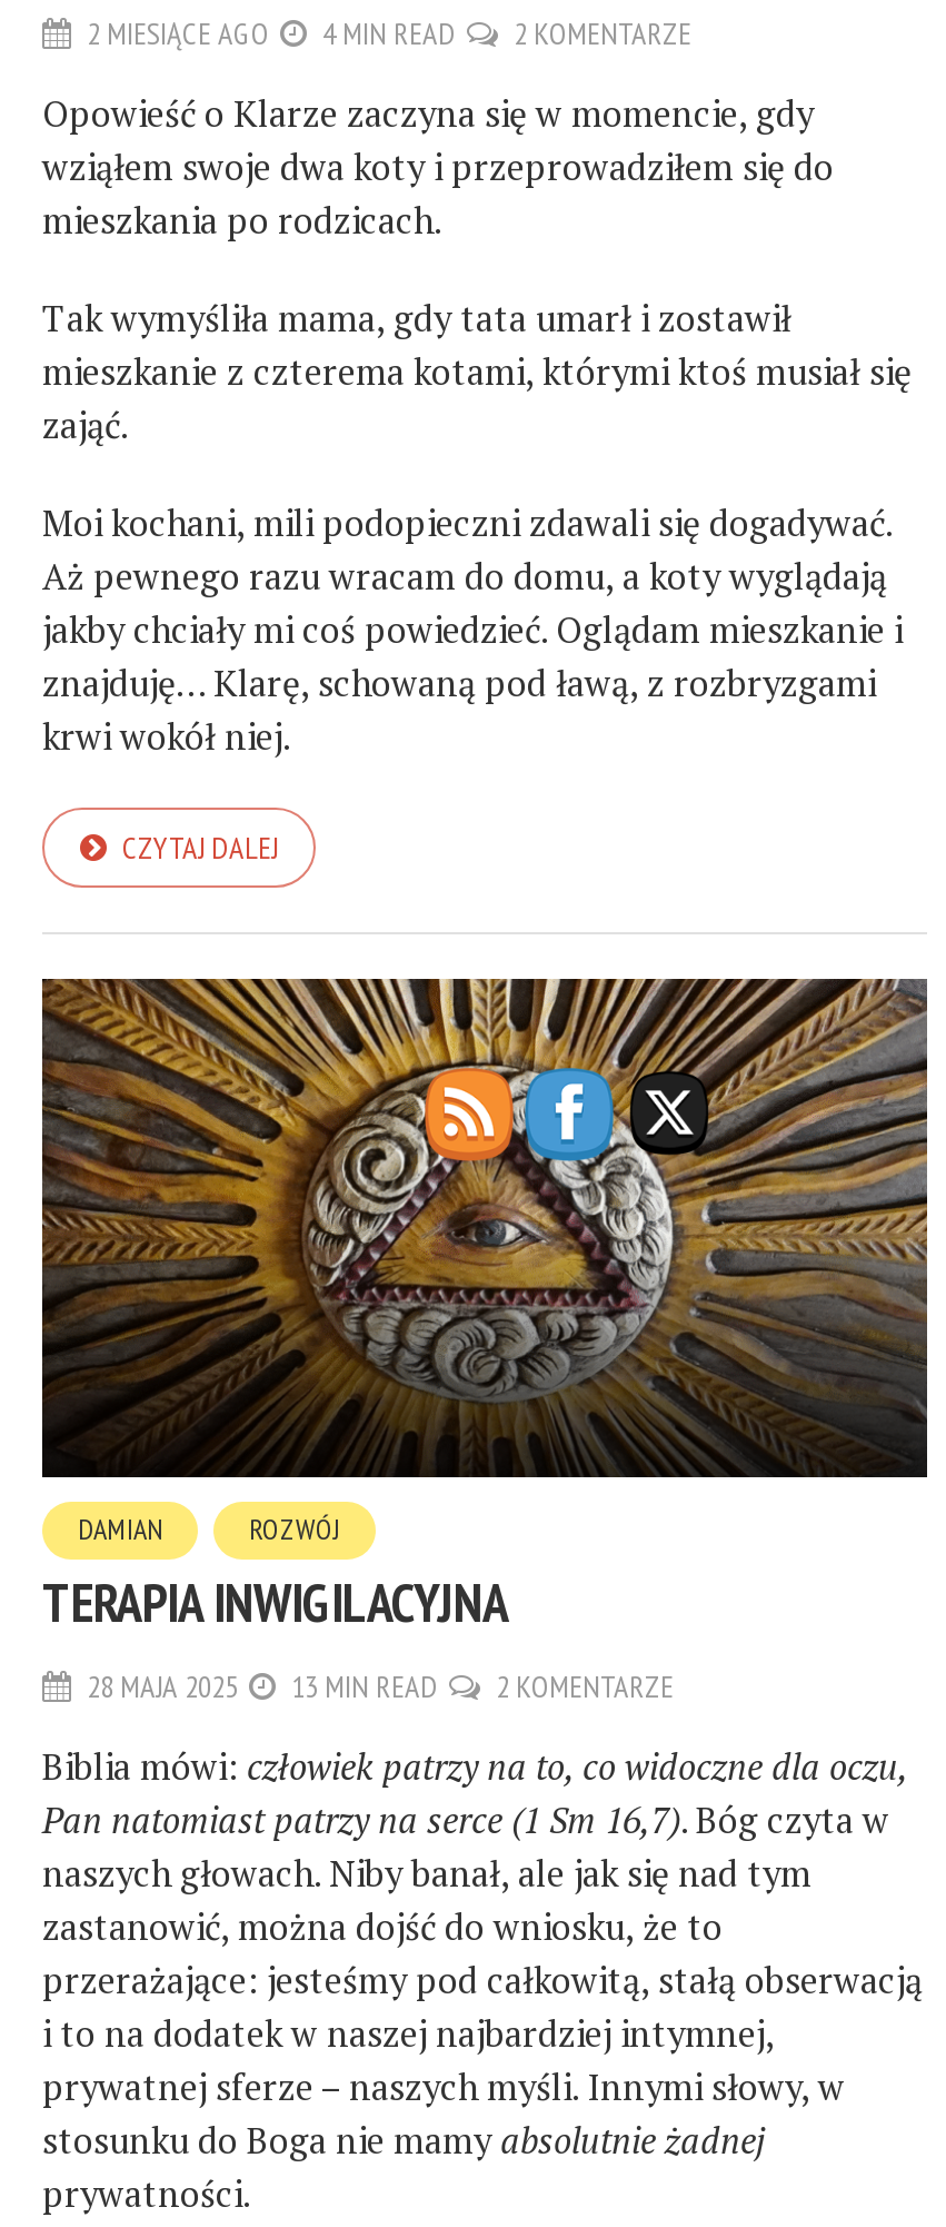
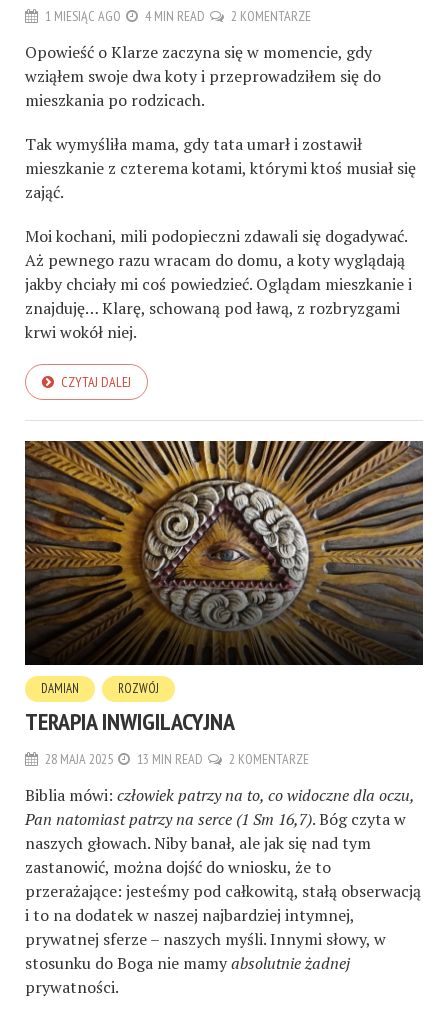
- 2 MIESIĄCE AGO 4 MIN READ 2 KOMENTARZE
+ 1 MIESIĄC AGO 4 MIN READ 2 KOMENTARZE

- [image]
+ [image]

- [image]
+ [image]
